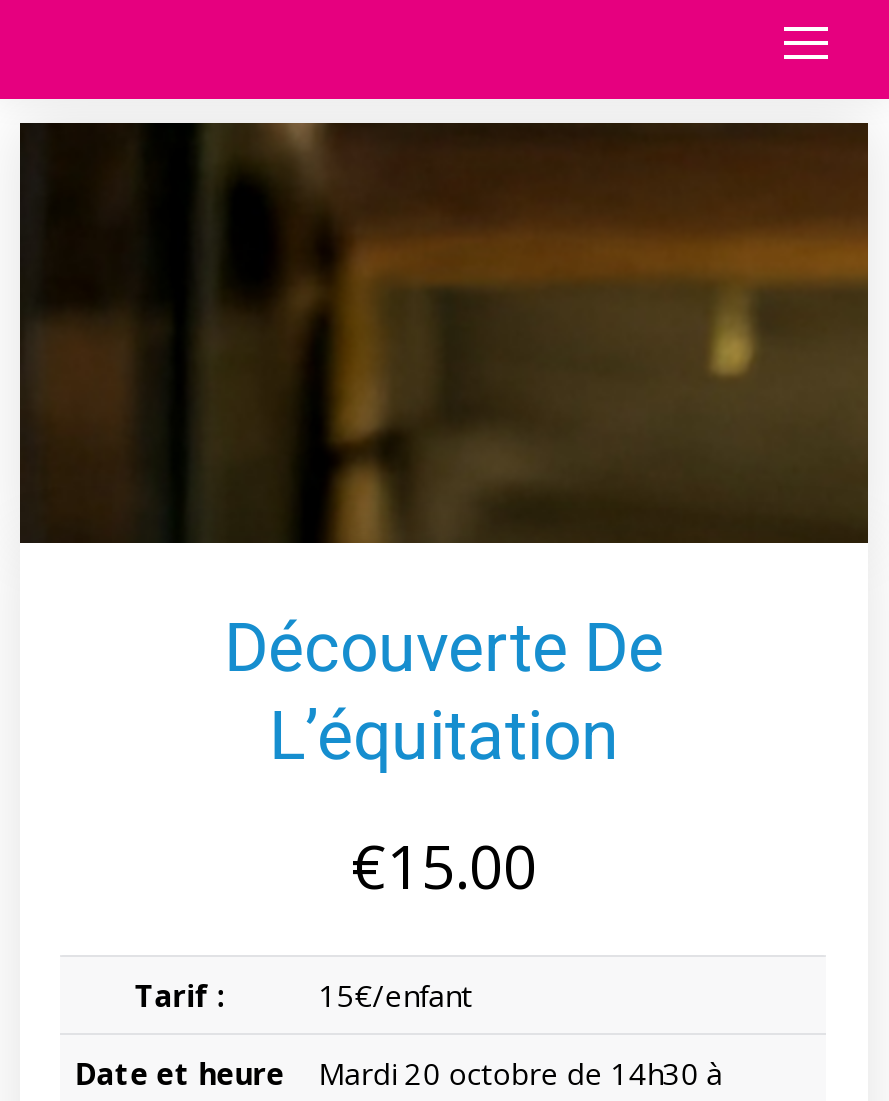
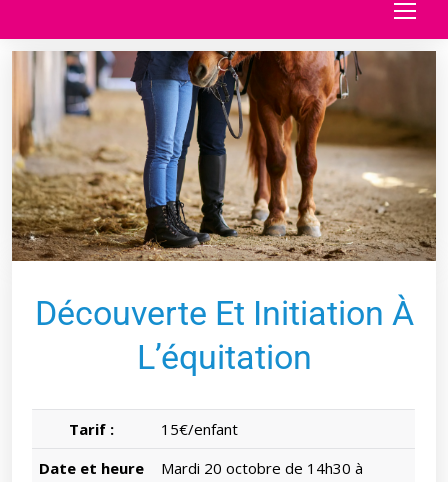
- [image]
- Découverte De
+ [image]
+ Découverte Et Initiation À

- €15.00
